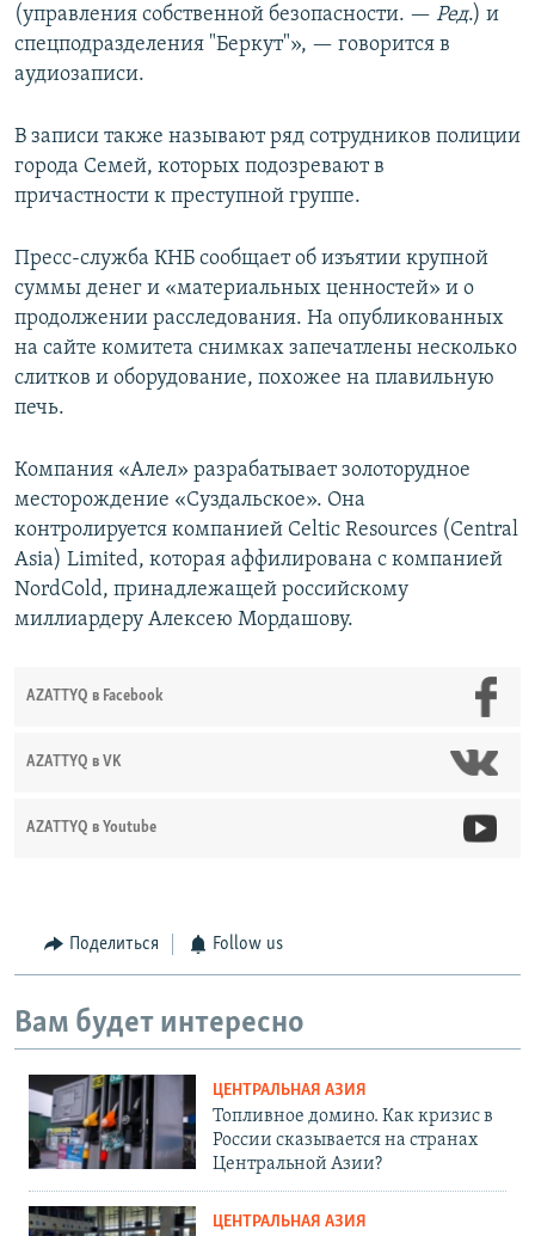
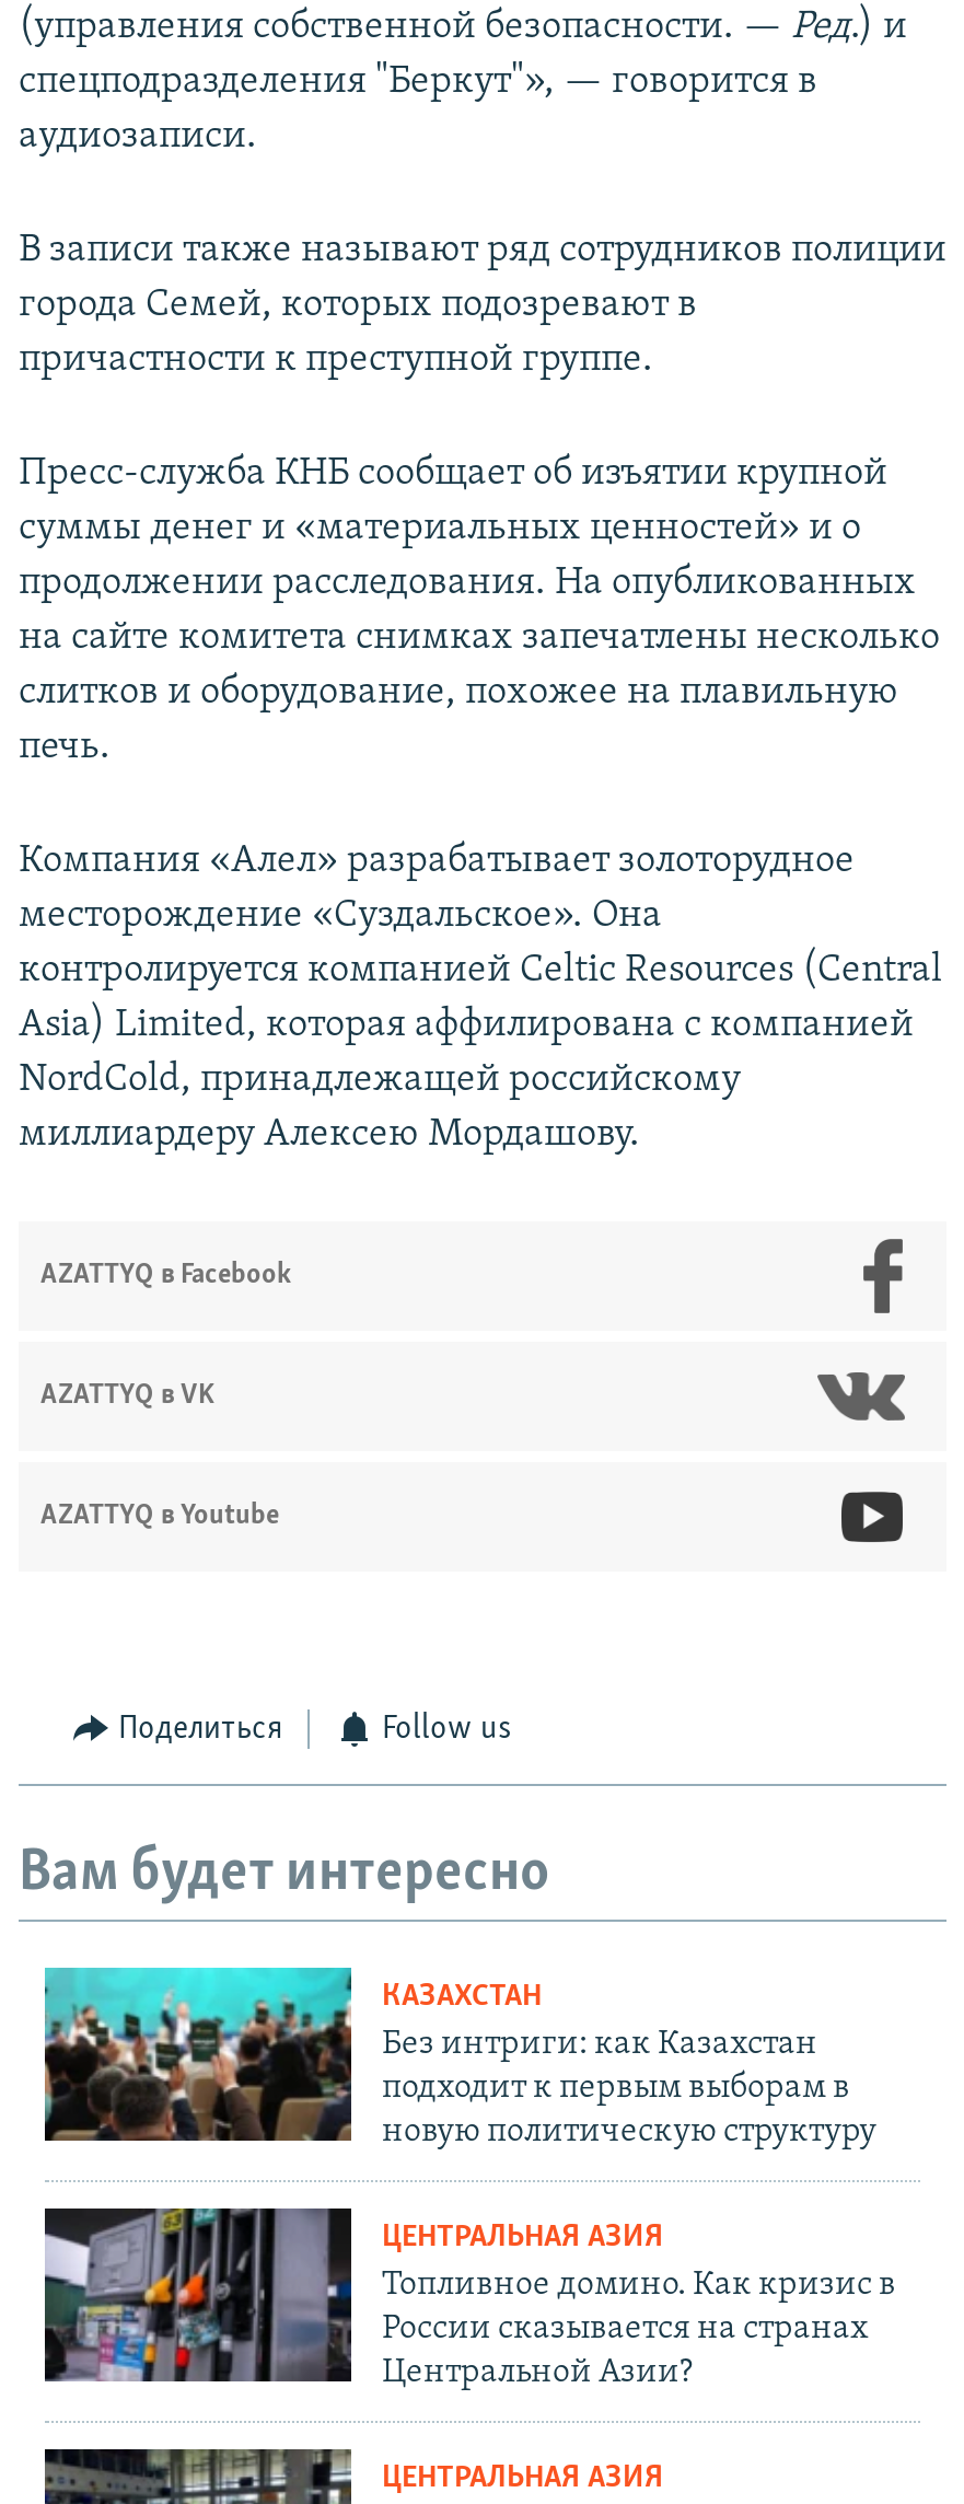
+ [image]
+ КАЗАХСТАН
+ Без интриги: как Казахстан
+ подходит к первым выборам в
+ новую политическую структуру
